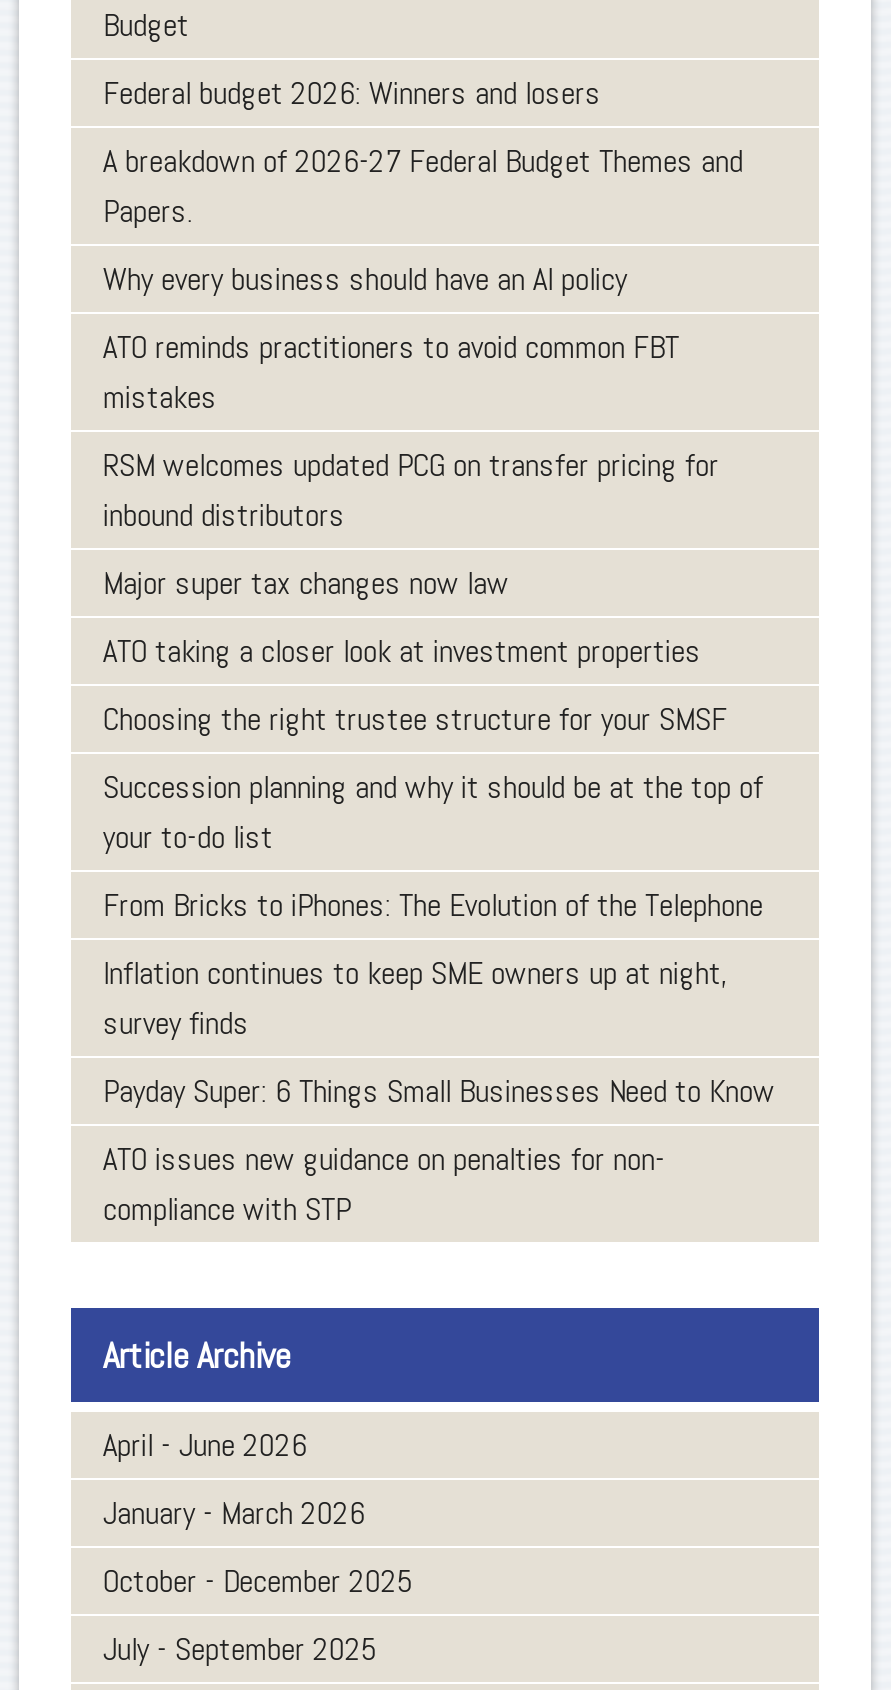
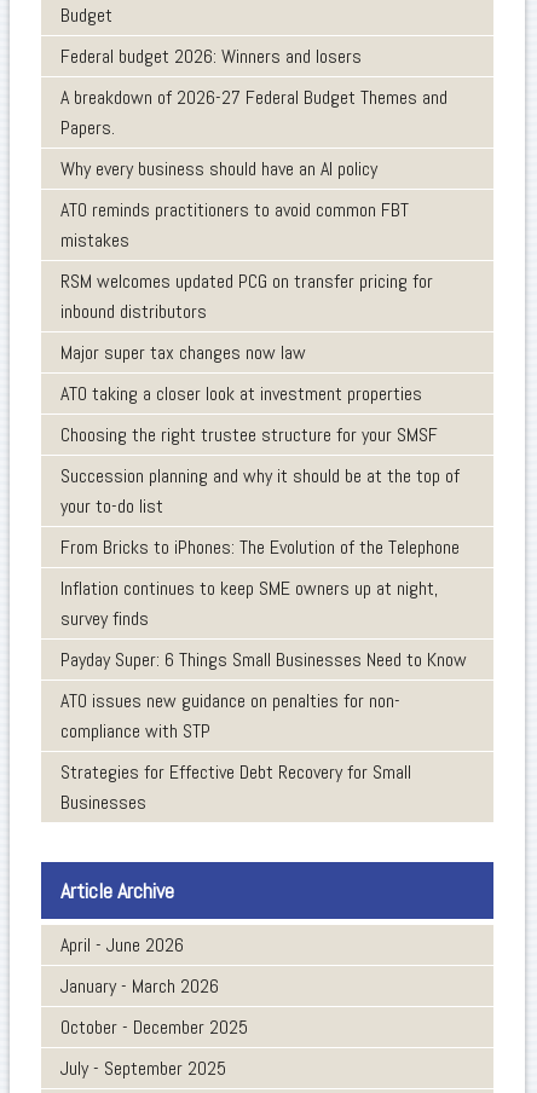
+ Strategies for Effective Debt Recovery for Small
+ Businesses
